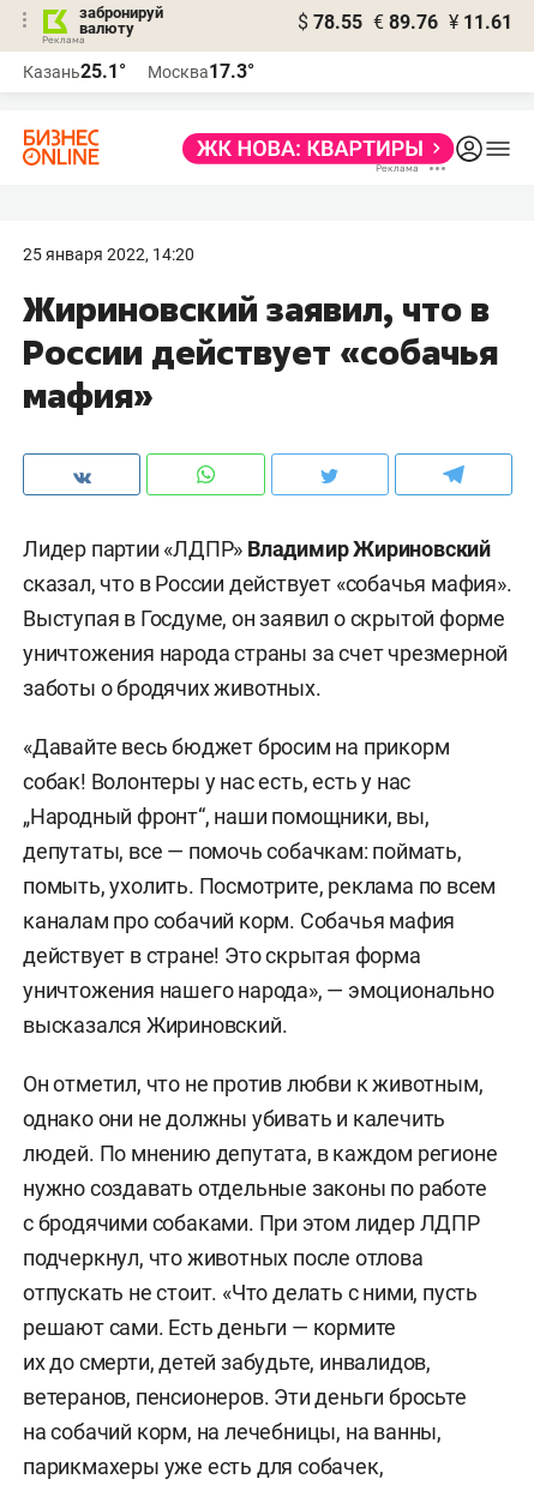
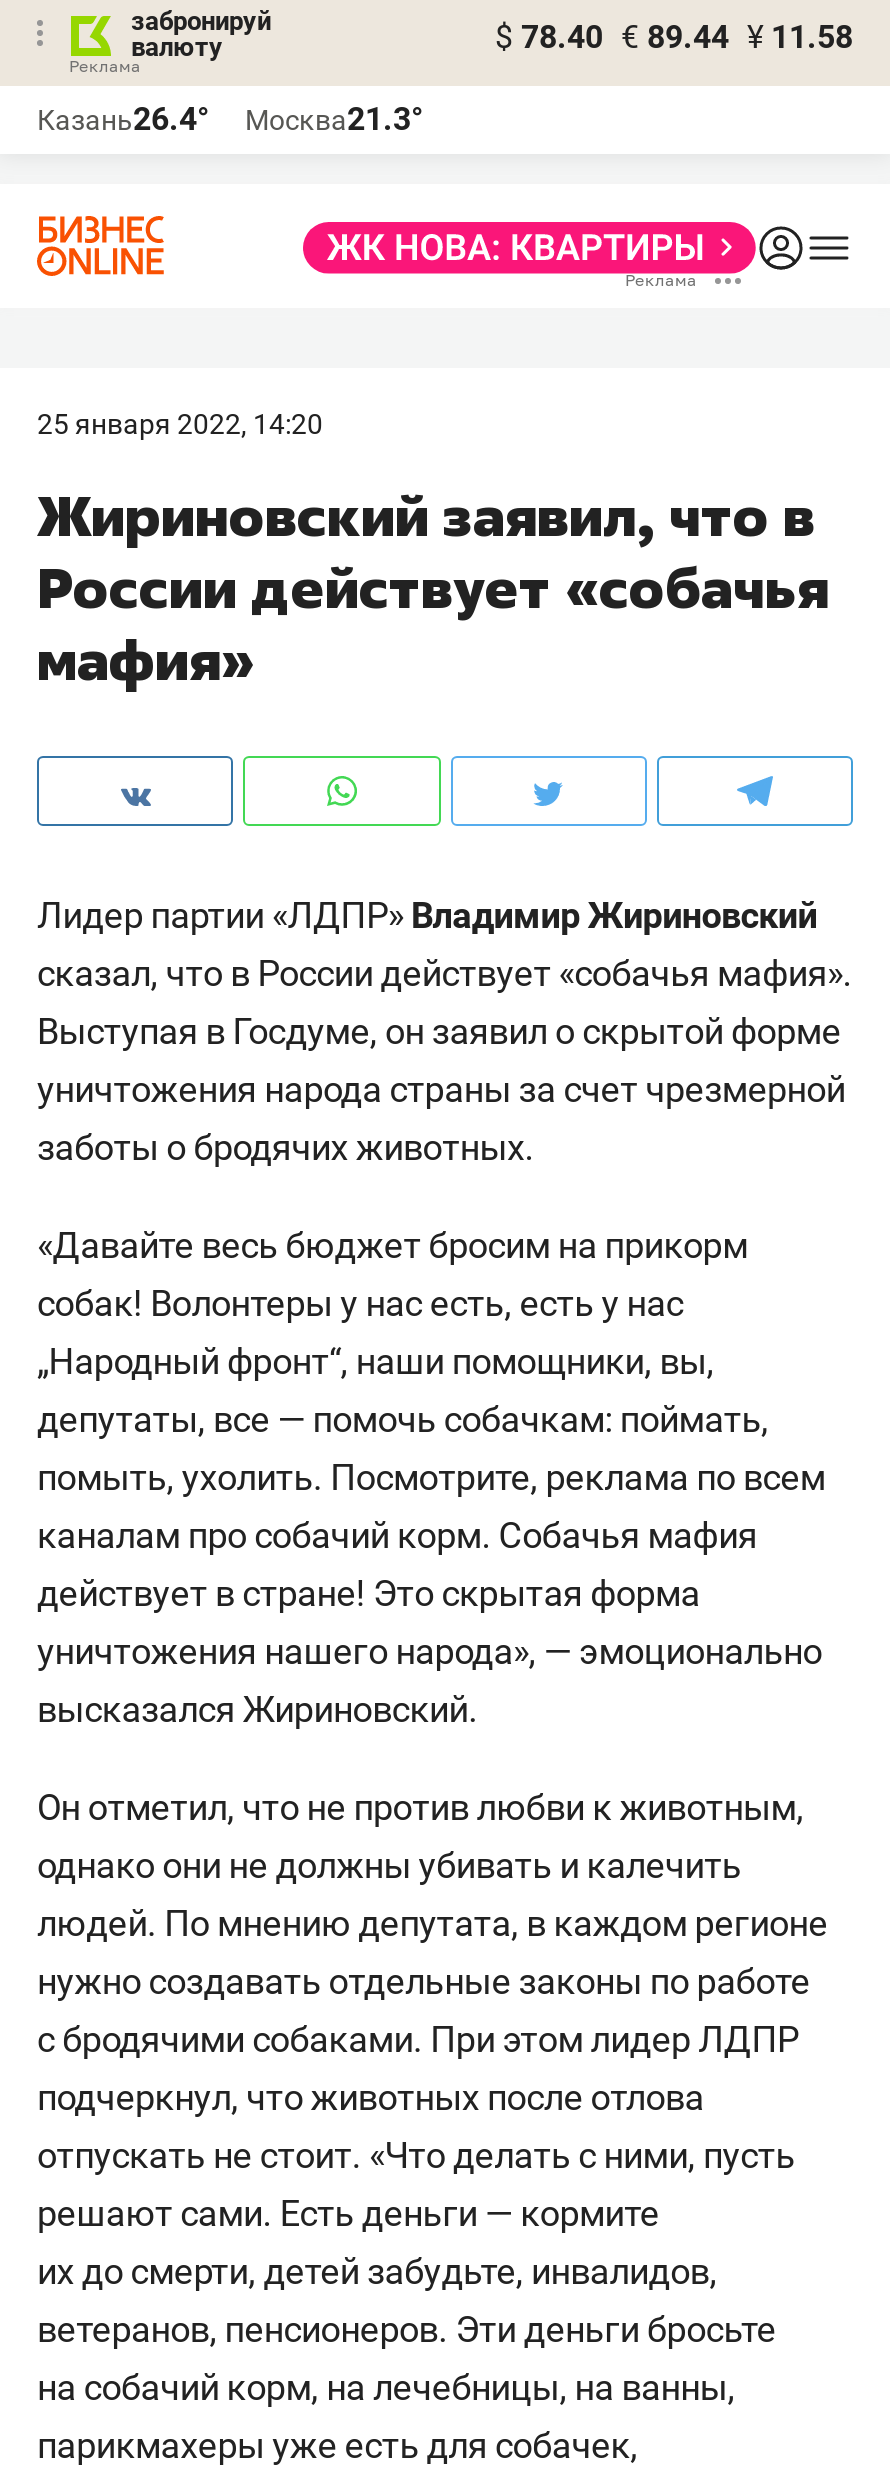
- $ 78.55 € 89.76 ¥ 11.61
+ $ 78.40 € 89.44 ¥ 11.58

- Казань25.1°
+ Казань26.4°

- Москва17.3°
+ Москва21.3°
